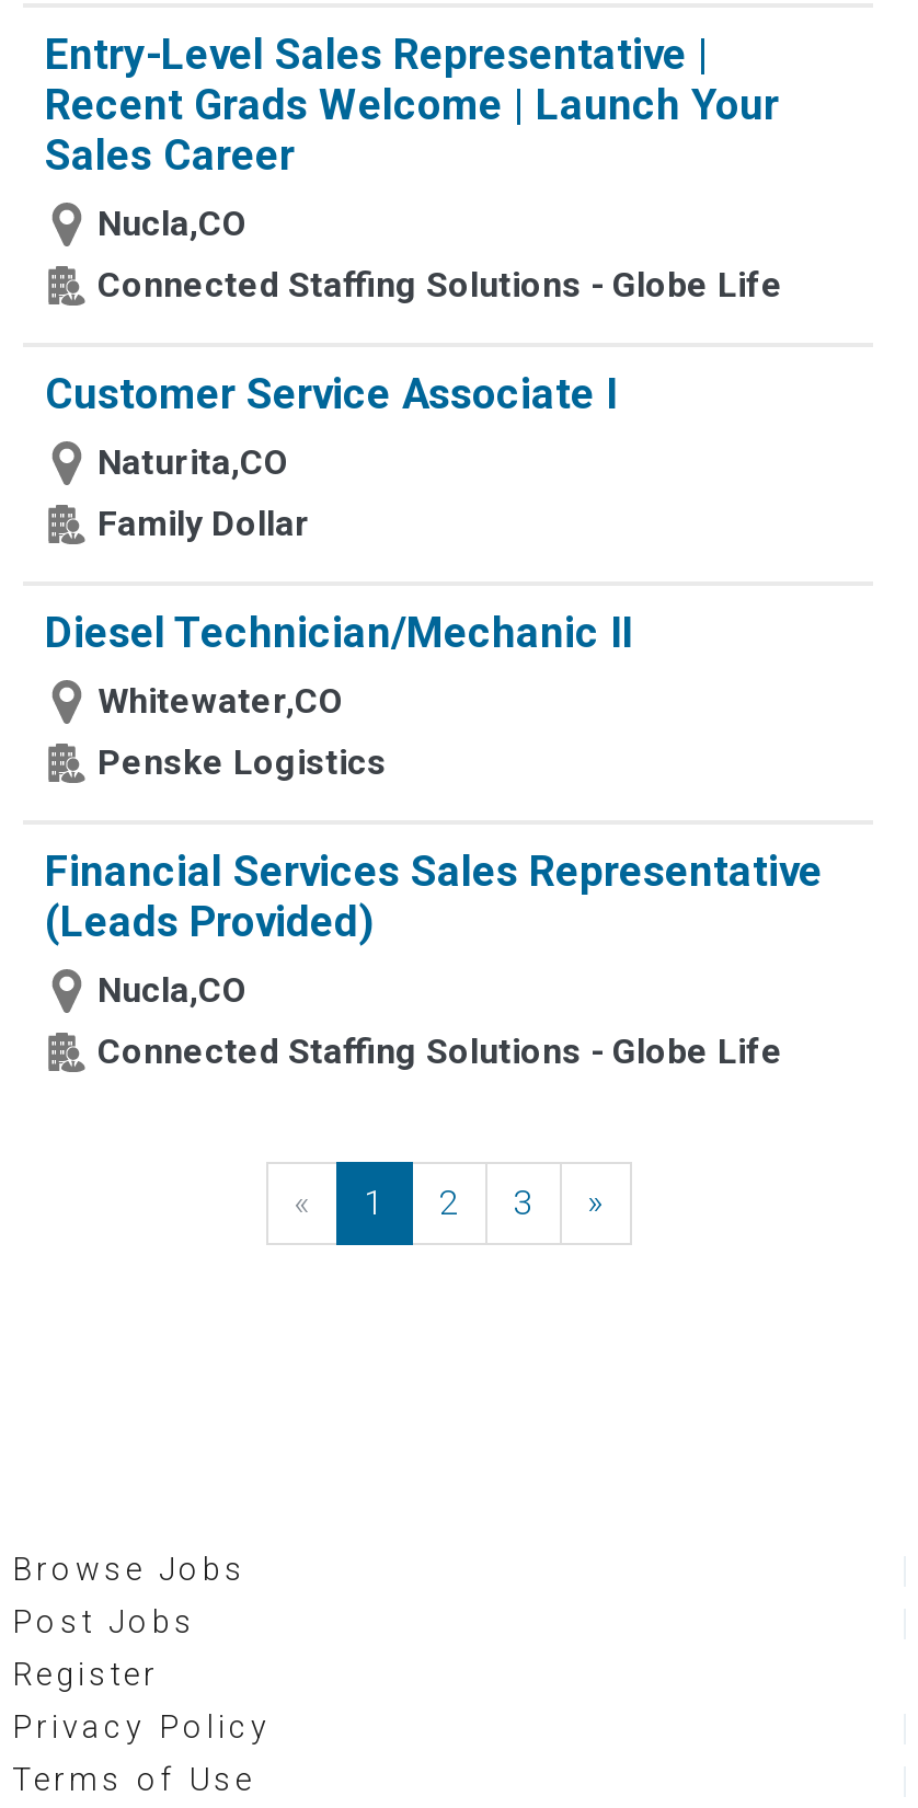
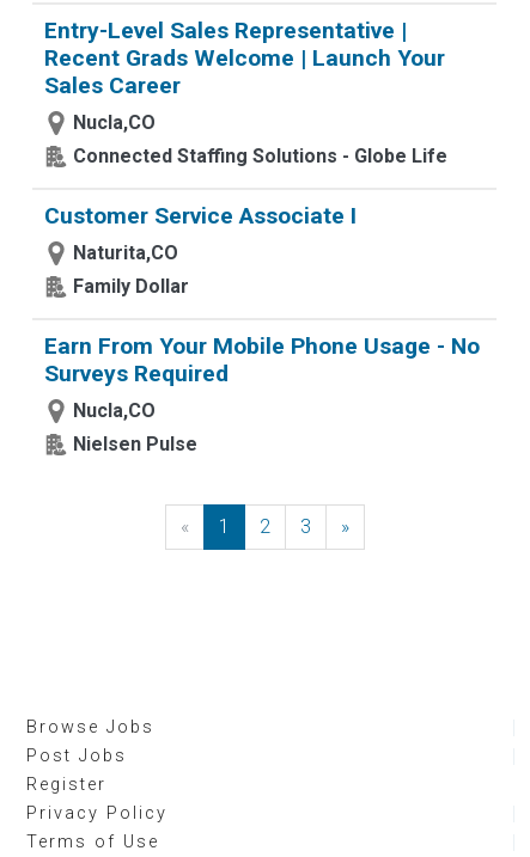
- Diesel Technician/Mechanic II
- Whitewater,CO
- Penske Logistics
- Financial Services Sales Representative
- (Leads Provided)
+ Earn From Your Mobile Phone Usage - No
+ Surveys Required

- Connected Staffing Solutions - Globe Life
+ Nielsen Pulse
